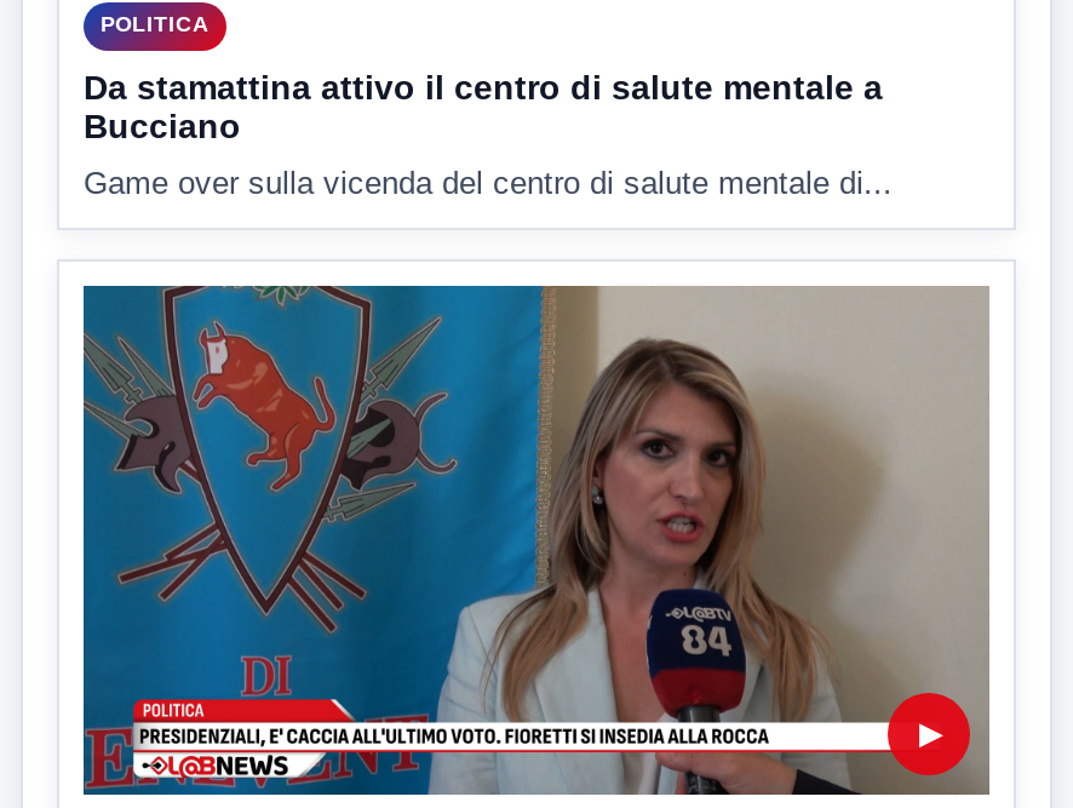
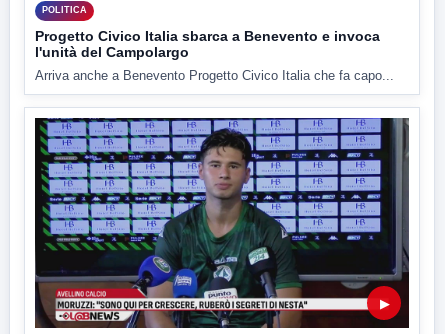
- Da stamattina attivo il centro di salute mentale a
- Bucciano
+ Progetto Civico Italia sbarca a Benevento e invoca
+ l'unità del Campolargo

- Game over sulla vicenda del centro di salute mentale di...
+ Arriva anche a Benevento Progetto Civico Italia che fa capo...

- [image]
+ [image]
